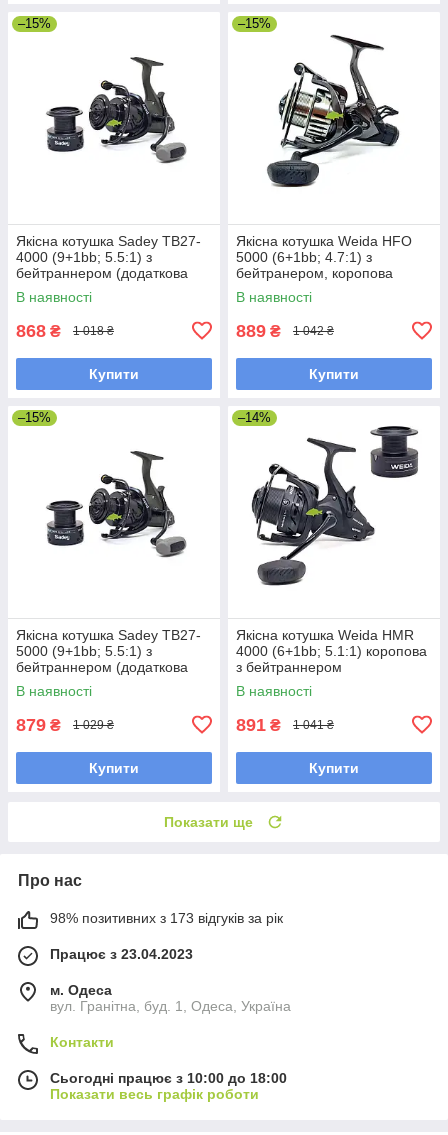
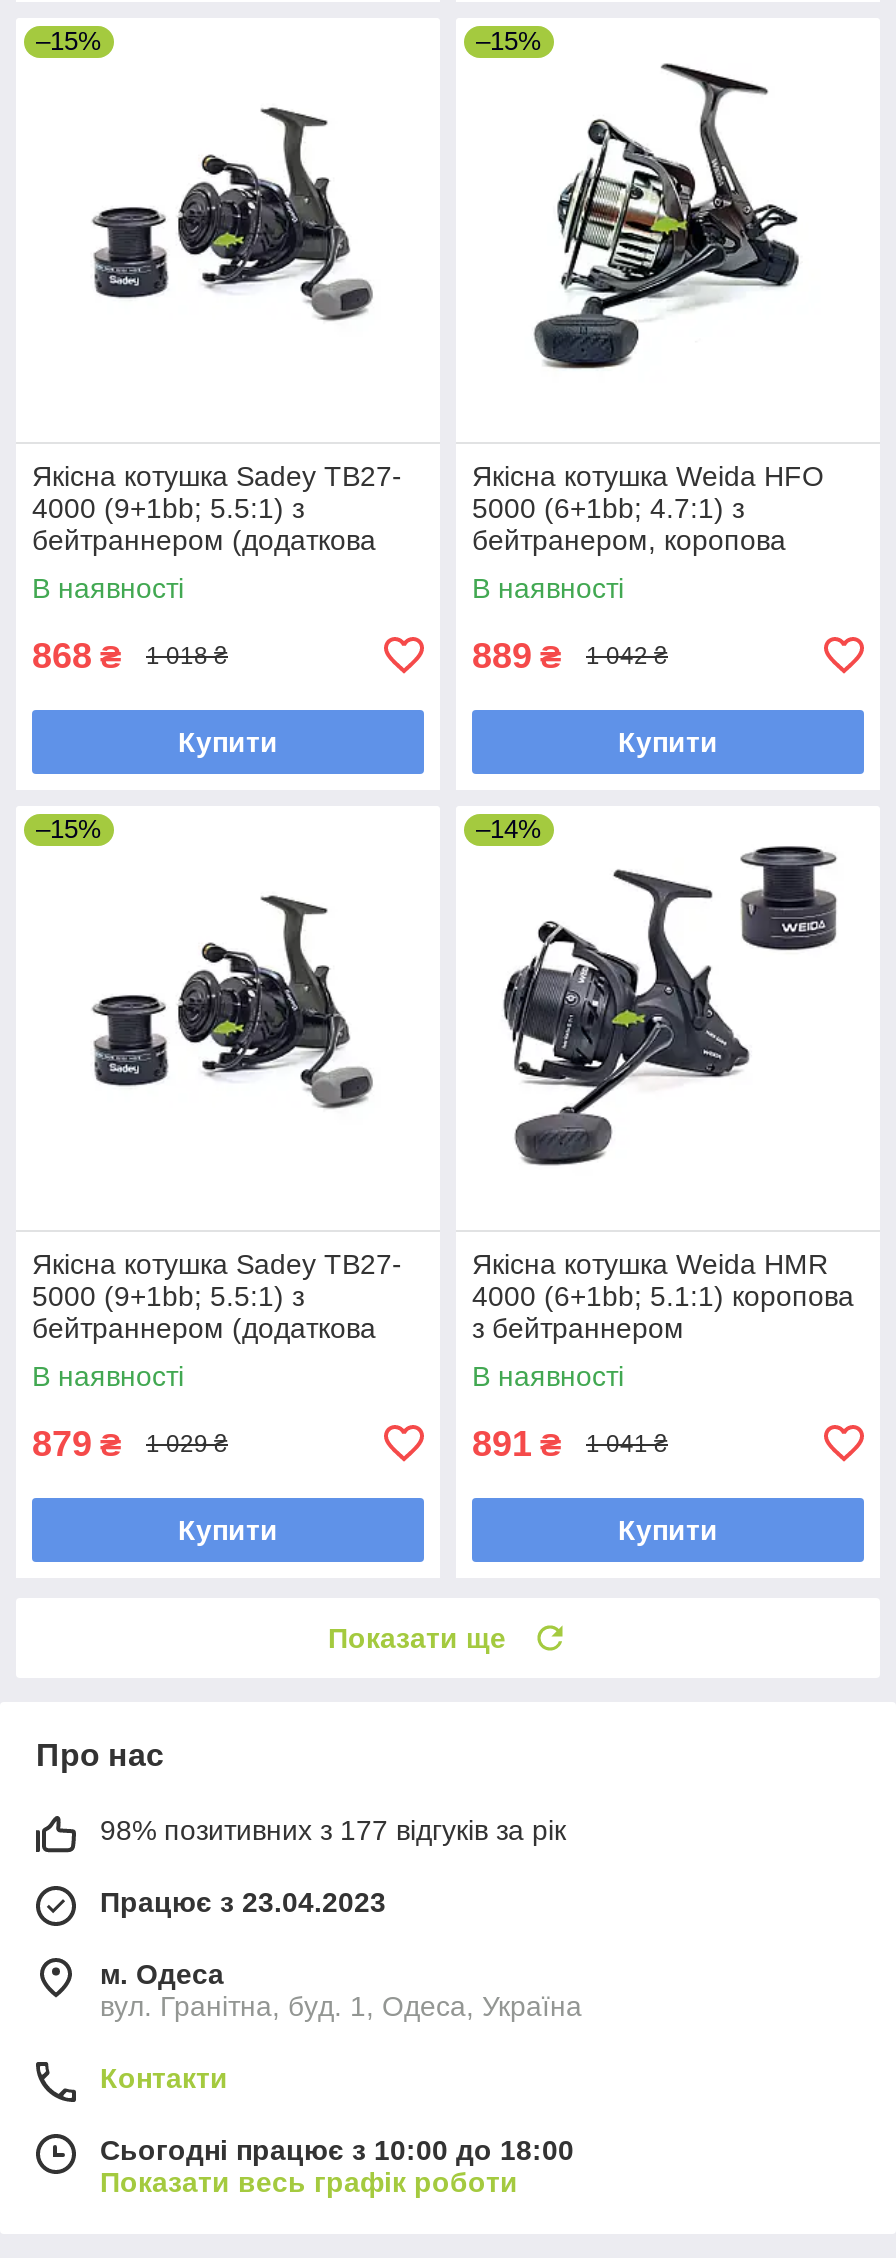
- 98% позитивних з 173 відгуків за рік
+ 98% позитивних з 177 відгуків за рік
